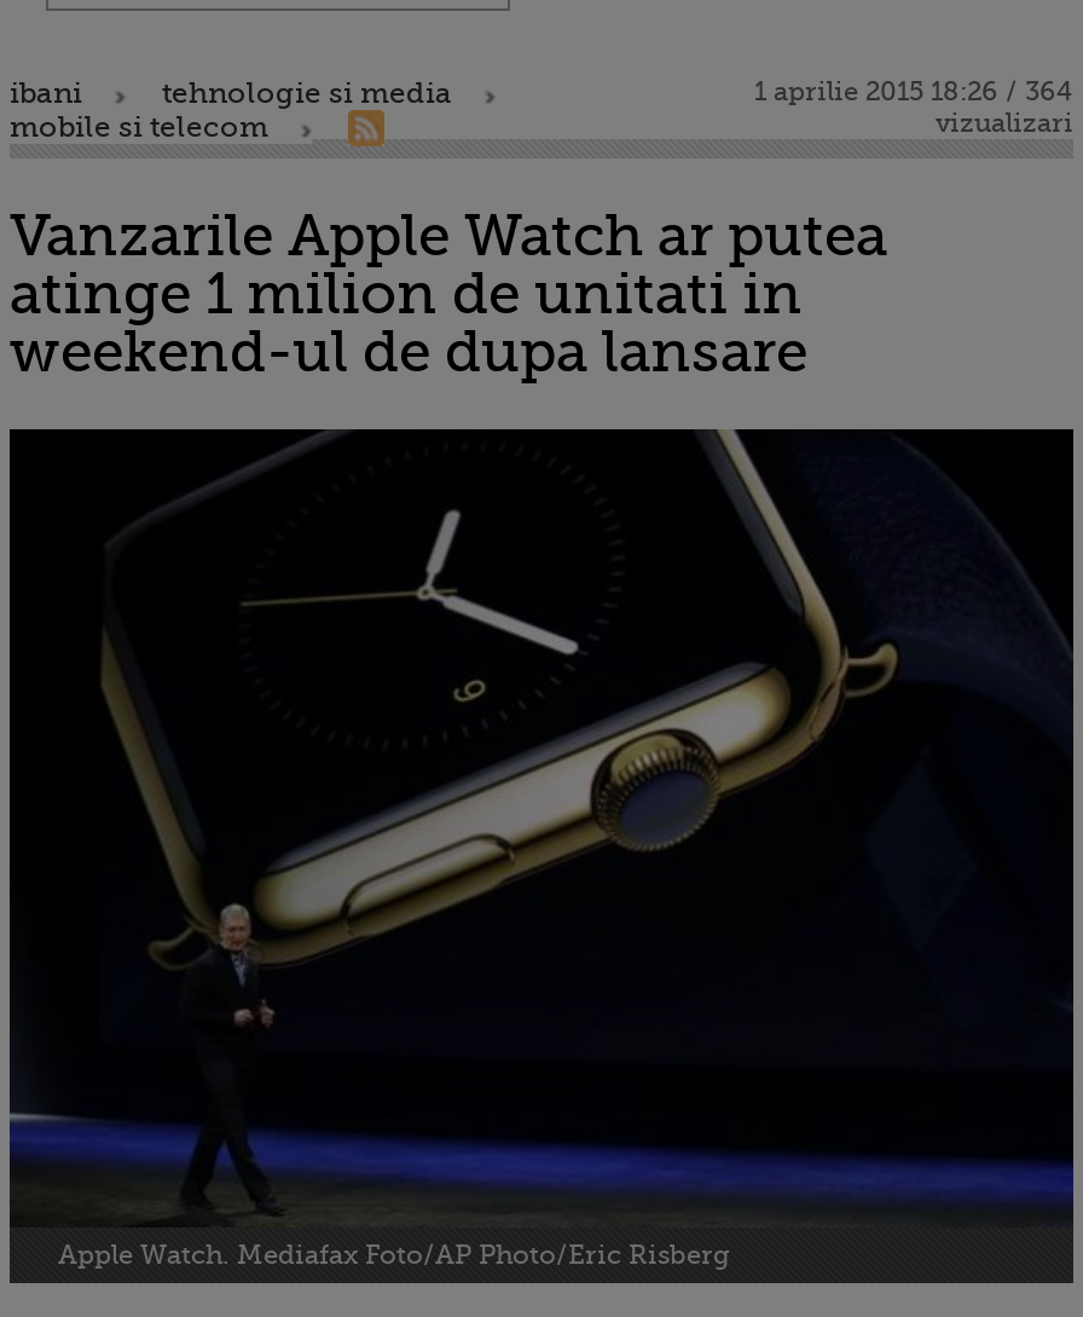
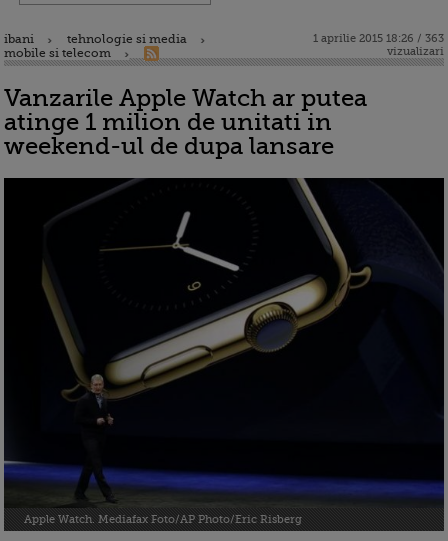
- 1 aprilie 2015 18:26 / 364
+ 1 aprilie 2015 18:26 / 363
